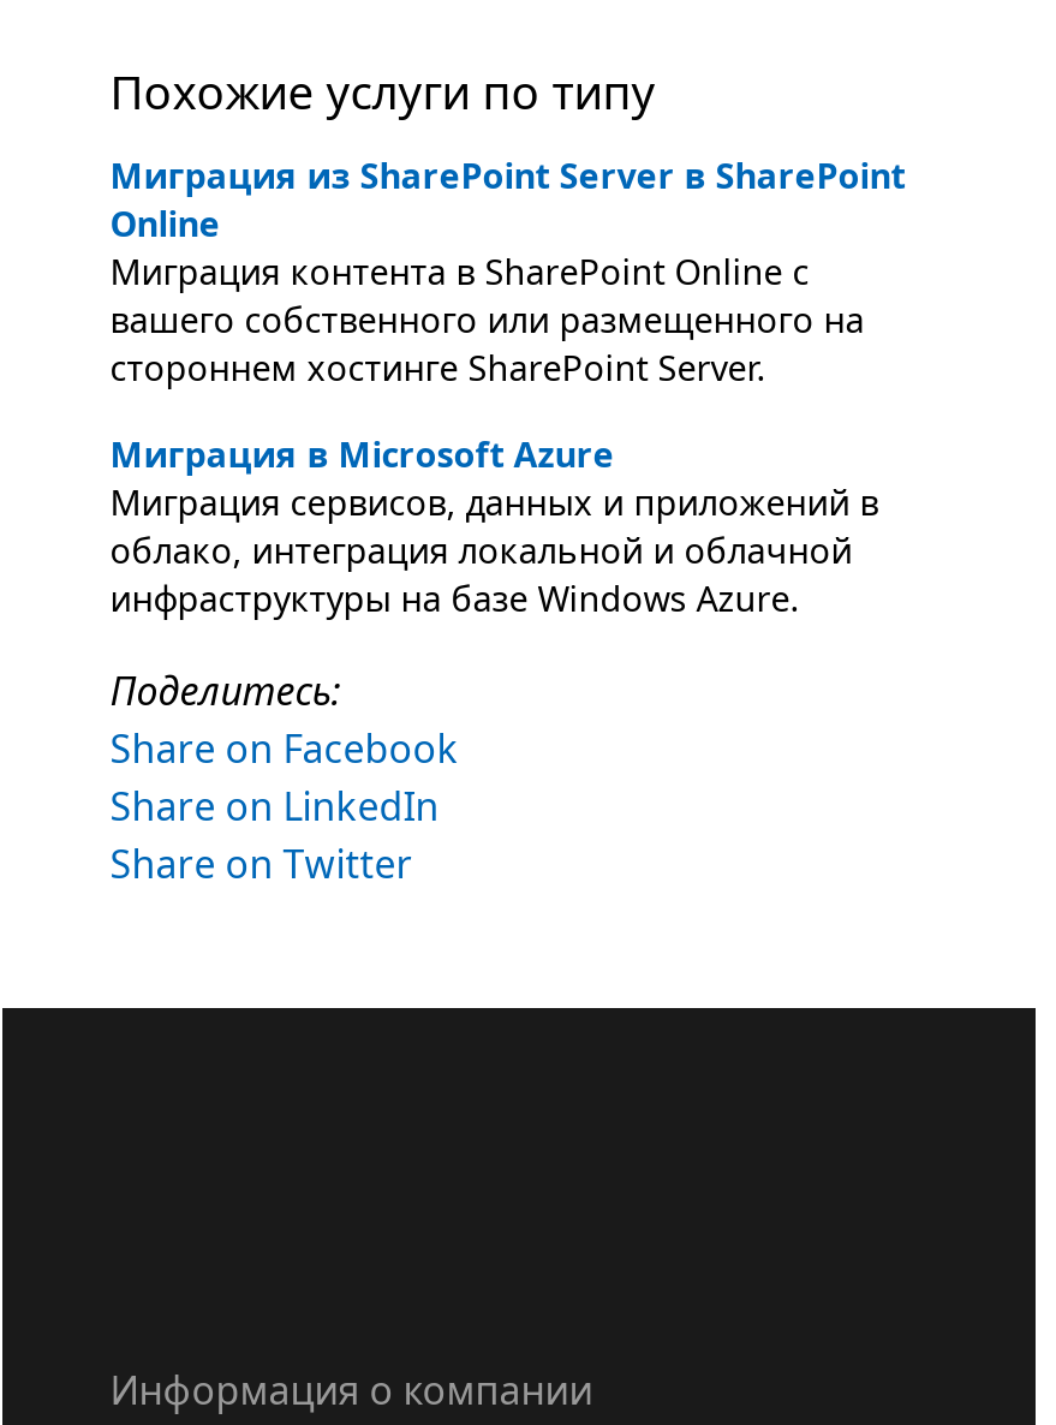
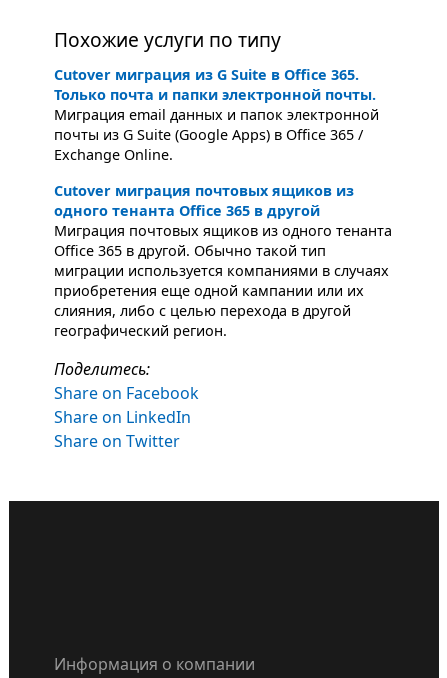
- Миграция из SharePoint Server в SharePoint
- Online
- Миграция контента в SharePoint Online с
- вашего собственного или размещенного на
- стороннем хостинге SharePoint Server.
+ Cutover миграция из G Suite в Office 365.
+ Только почта и папки электронной почты.
+ Миграция email данных и папок электронной
+ почты из G Suite (Google Apps) в Office 365 /
+ Exchange Online.

- Миграция в Microsoft Azure
- Миграция сервисов, данных и приложений в
- облако, интеграция локальной и облачной
- инфраструктуры на базе Windows Azure.
+ Cutover миграция почтовых ящиков из
+ одного тенанта Office 365 в другой
+ Миграция почтовых ящиков из одного тенанта
+ Office 365 в другой. Обычно такой тип
+ миграции используется компаниями в случаях
+ приобретения еще одной кампании или их
+ слияния, либо с целью перехода в другой
+ географический регион.
